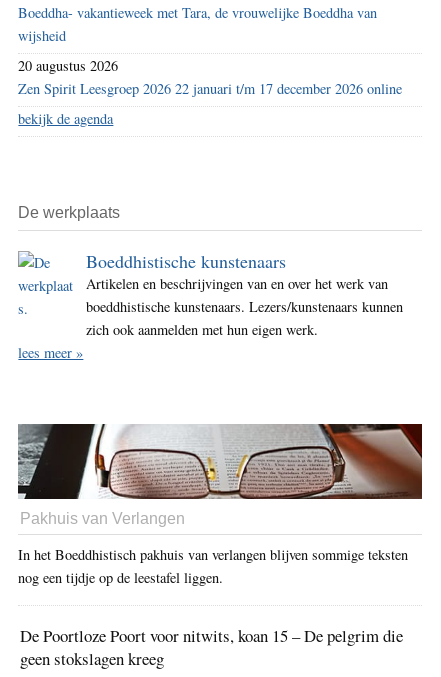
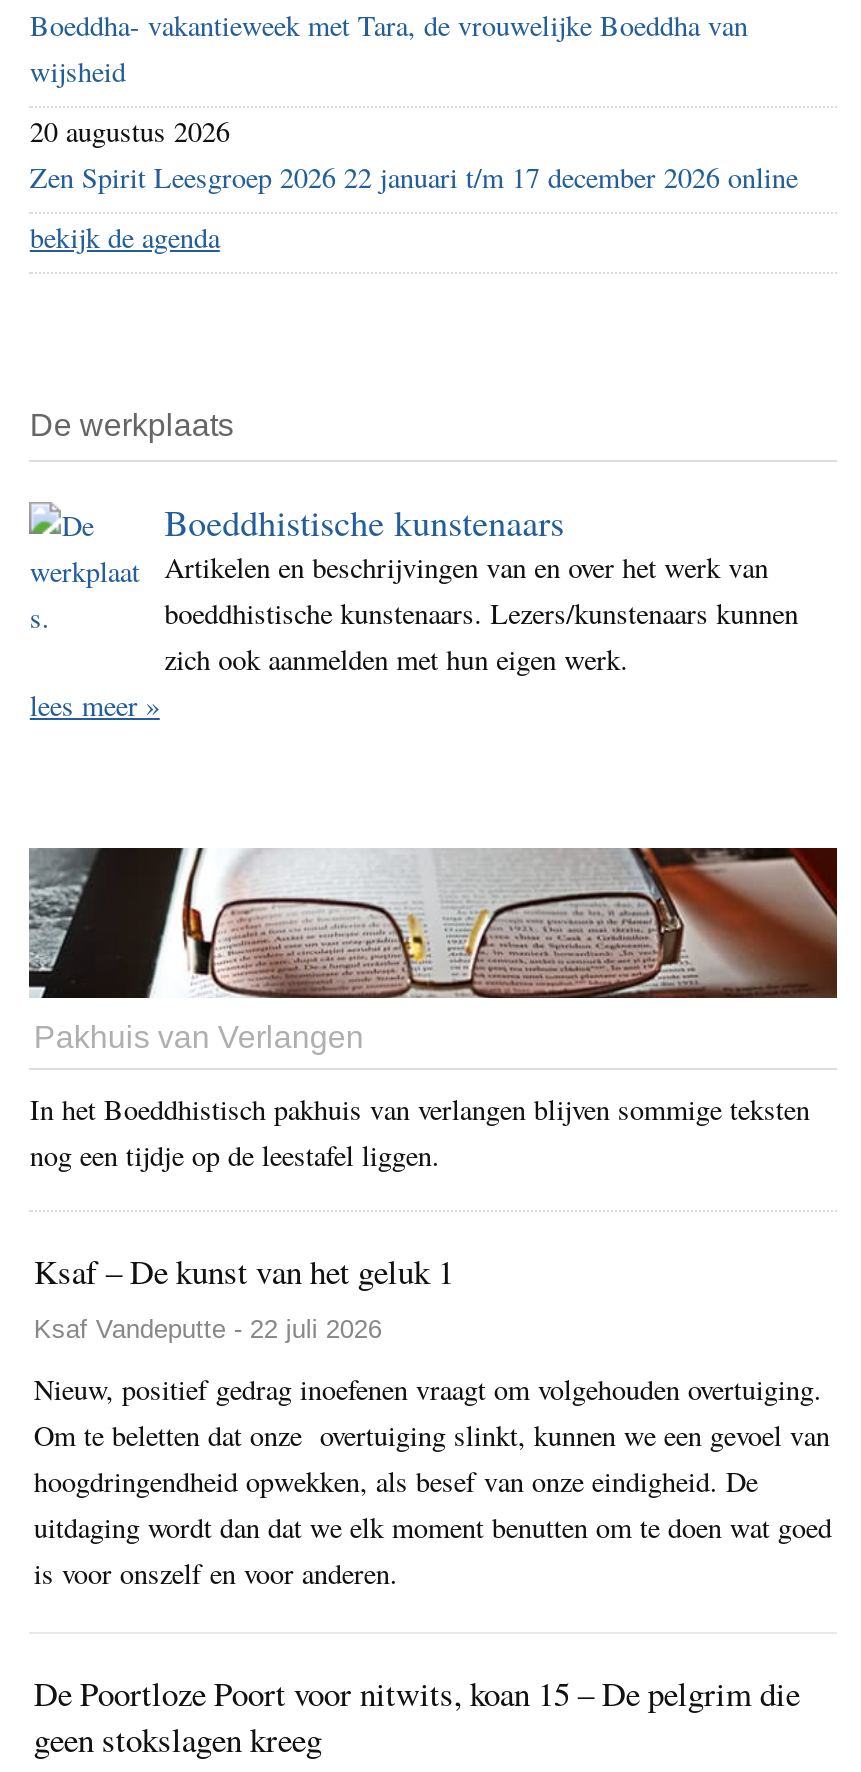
+ Ksaf – De kunst van het geluk 1
+ Ksaf Vandeputte - 22 juli 2026
+ Nieuw, positief gedrag inoefenen vraagt om volgehouden overtuiging.
+ Om te beletten dat onze overtuiging slinkt, kunnen we een gevoel van
+ hoogdringendheid opwekken, als besef van onze eindigheid. De
+ uitdaging wordt dan dat we elk moment benutten om te doen wat goed
+ is voor onszelf en voor anderen.
